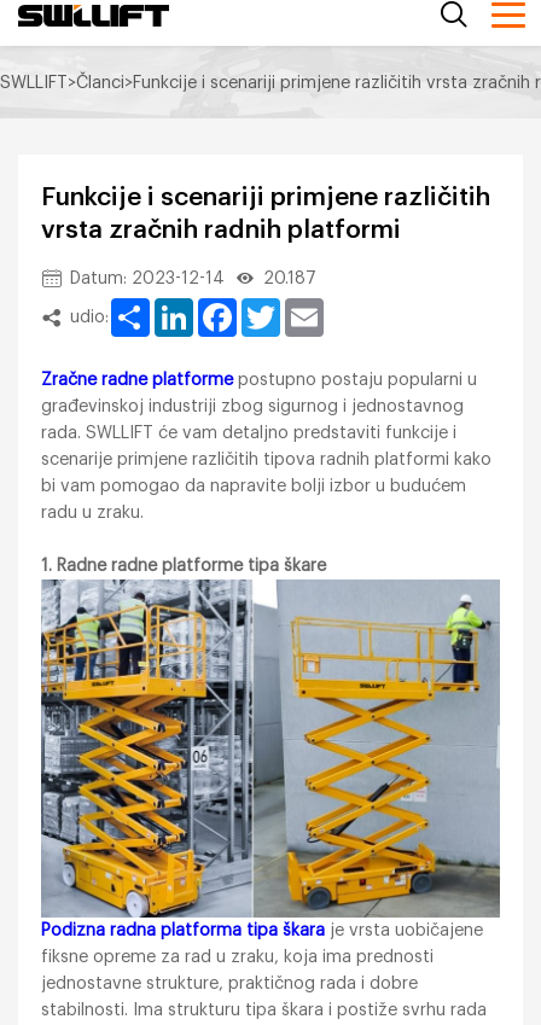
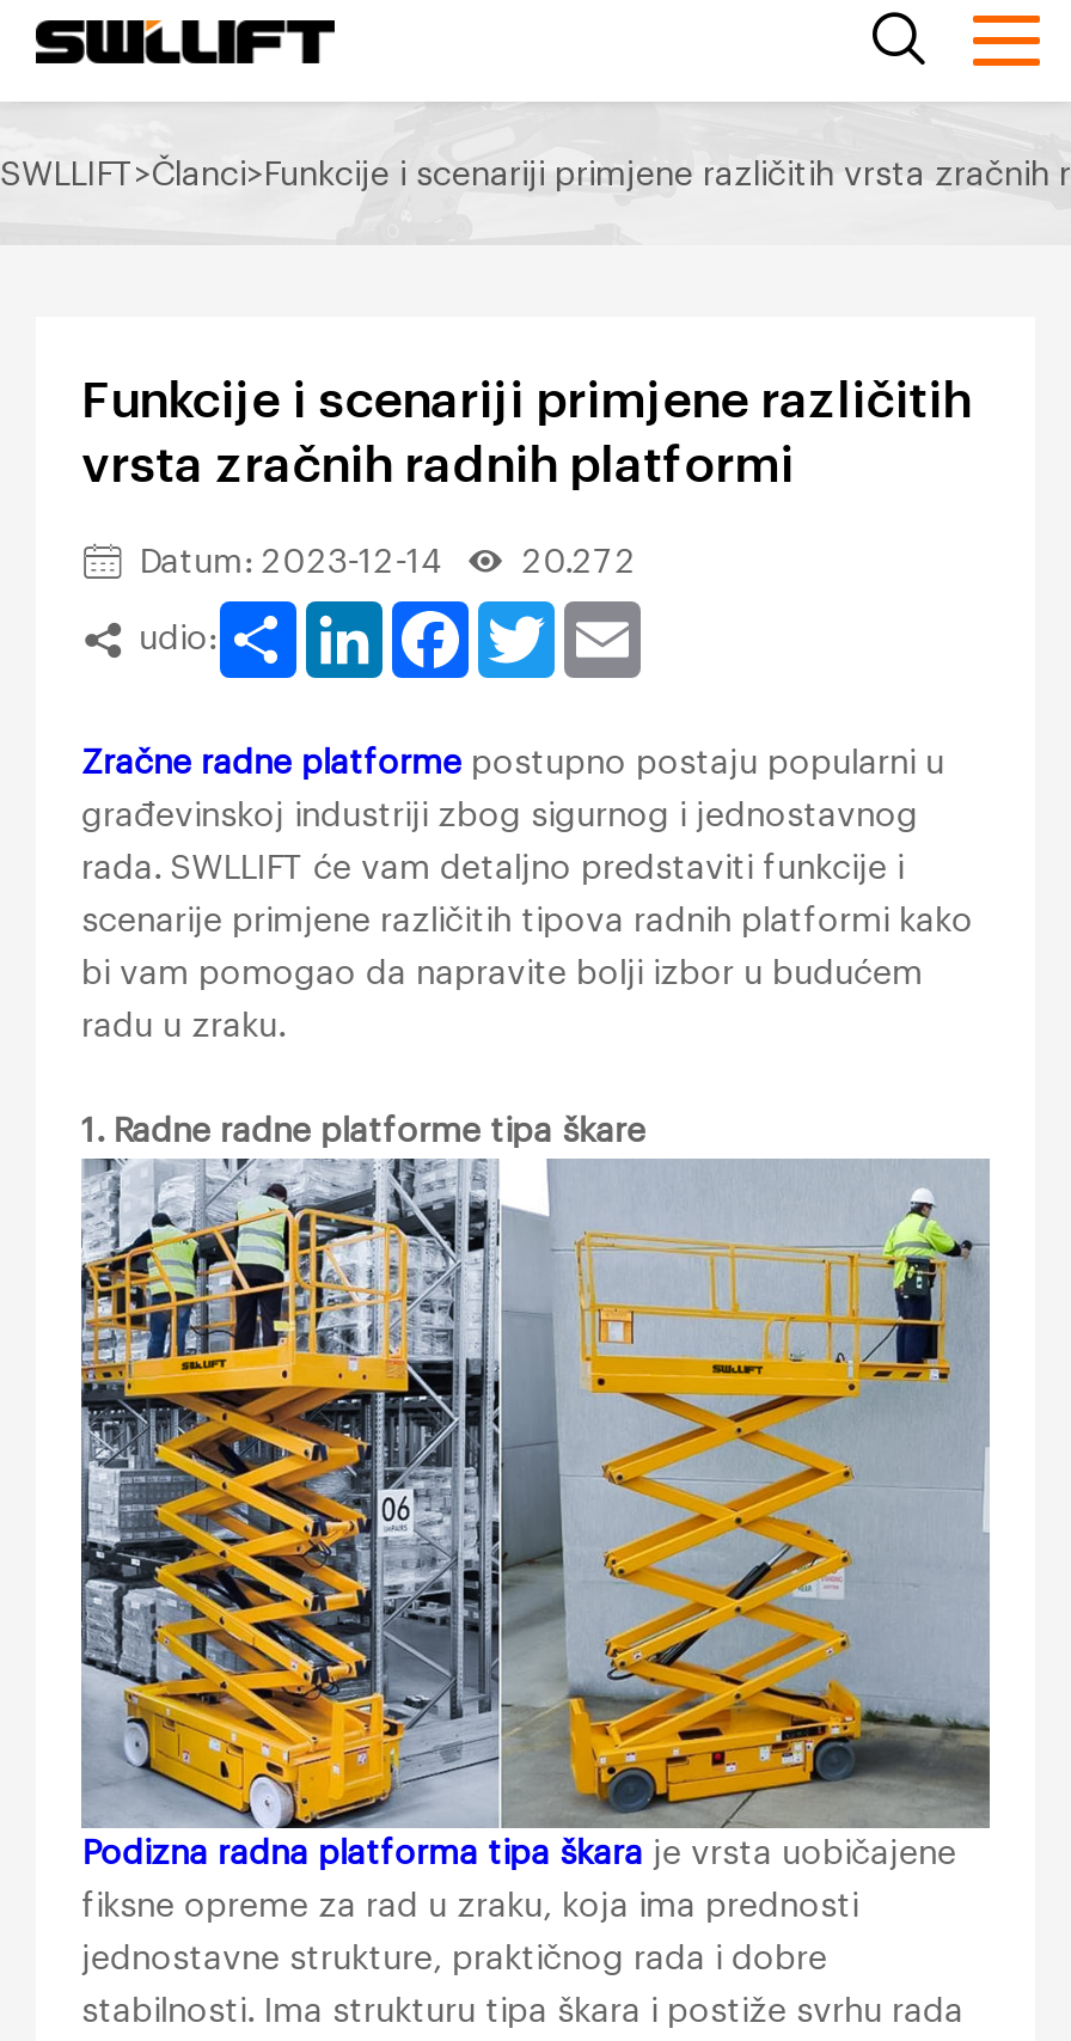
- 20.187
+ 20.272
